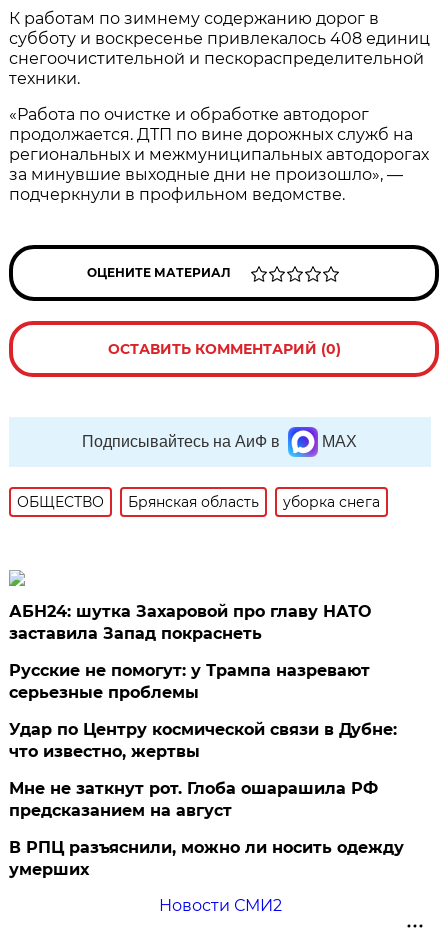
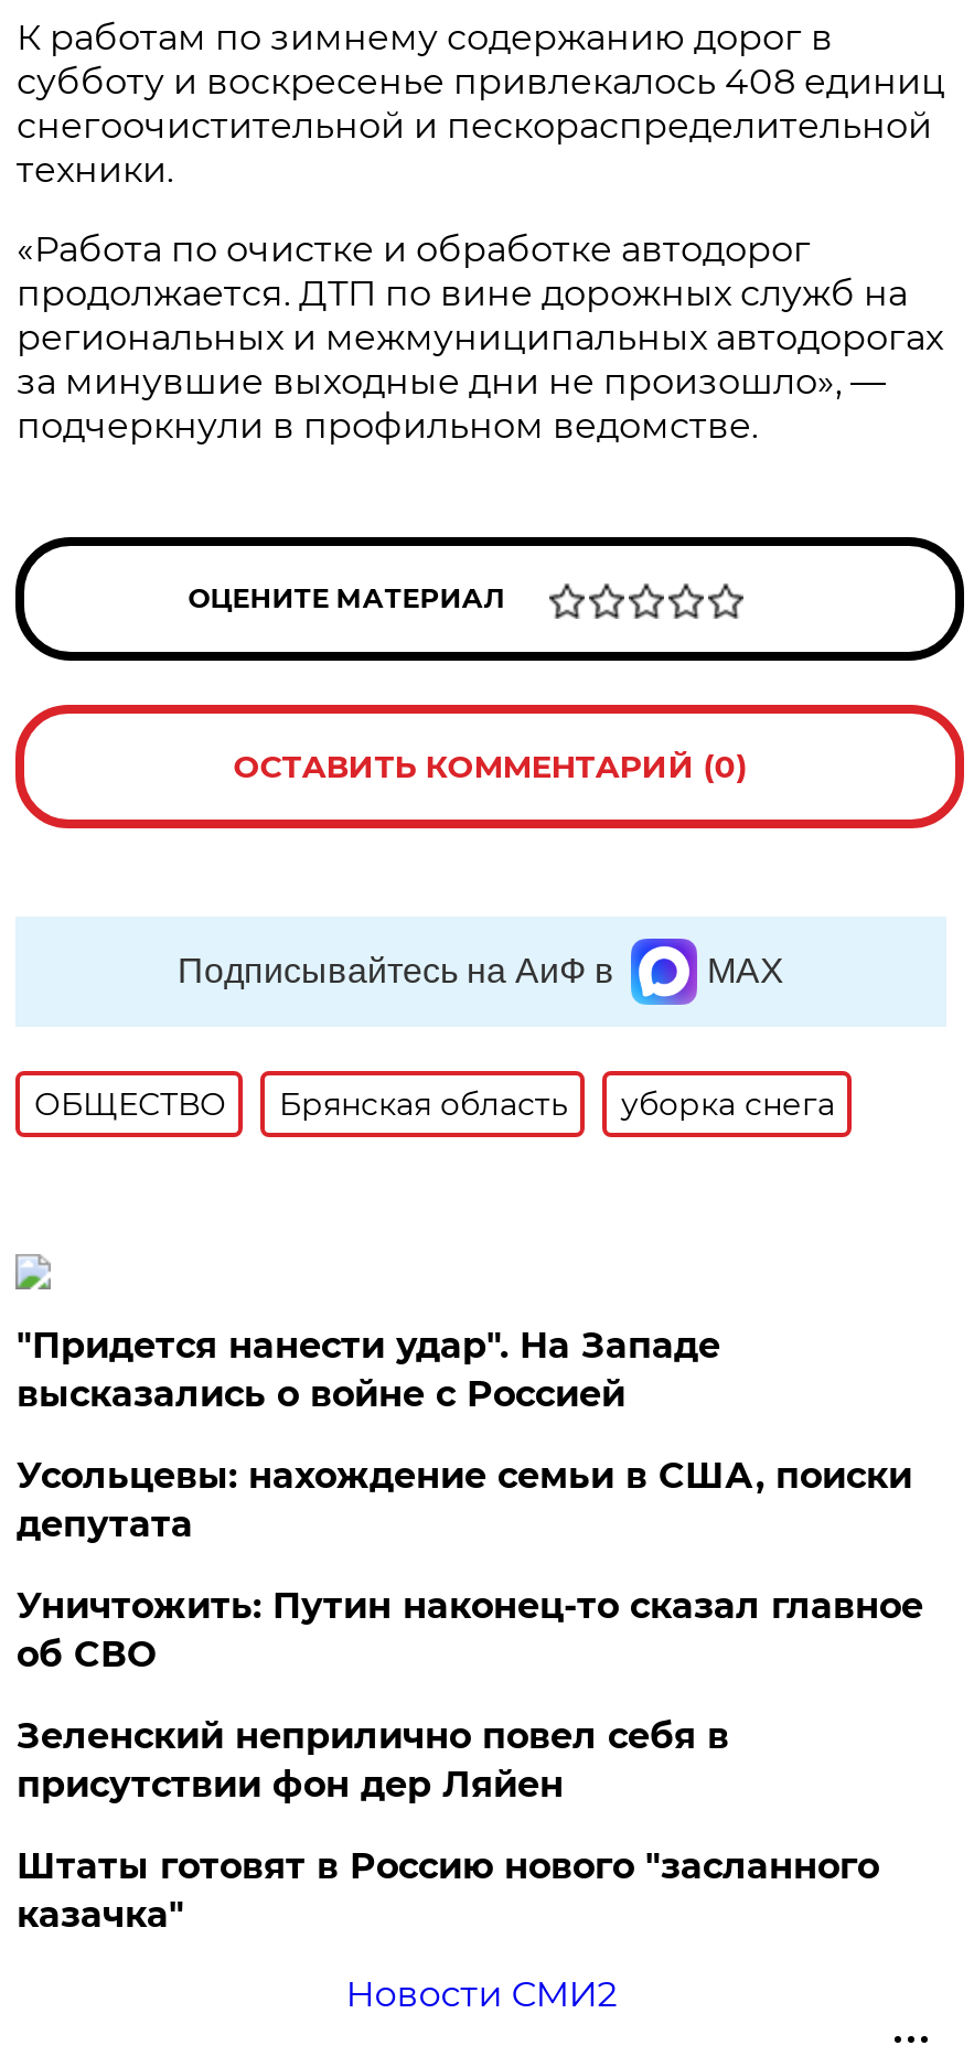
- АБН24: шутка Захаровой про главу НАТО
- заставила Запад покраснеть
+ "Придется нанести удар". На Западе
+ высказались о войне с Россией

- Русские не помогут: у Трампа назревают
- серьезные проблемы
+ Усольцевы: нахождение семьи в США, поиски
+ депутата

- Удар по Центру космической связи в Дубне:
- что известно, жертвы
+ Уничтожить: Путин наконец-то сказал главное
+ об СВО

- Мне не заткнут рот. Глоба ошарашила РФ
- предсказанием на август
+ Зеленский неприлично повел cебя в
+ присутствии фон дер Ляйен

- В РПЦ разъяснили, можно ли носить одежду
- умерших
+ Штаты готовят в Россию нового "засланного
+ казачка"
